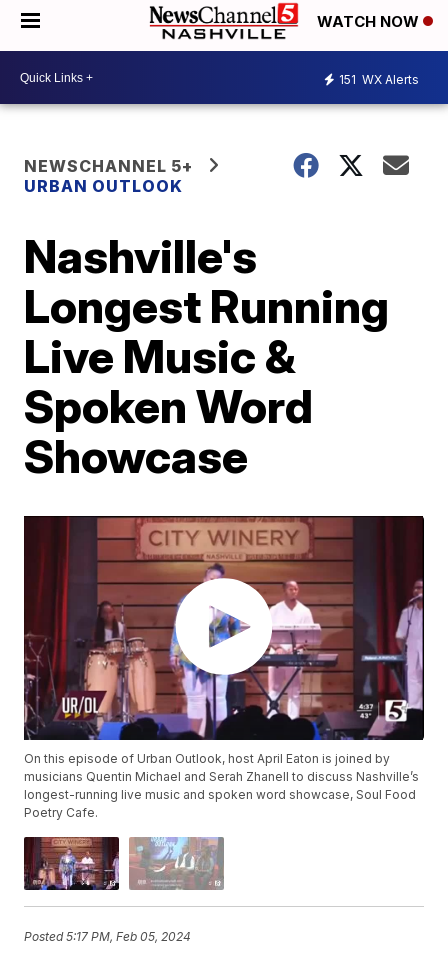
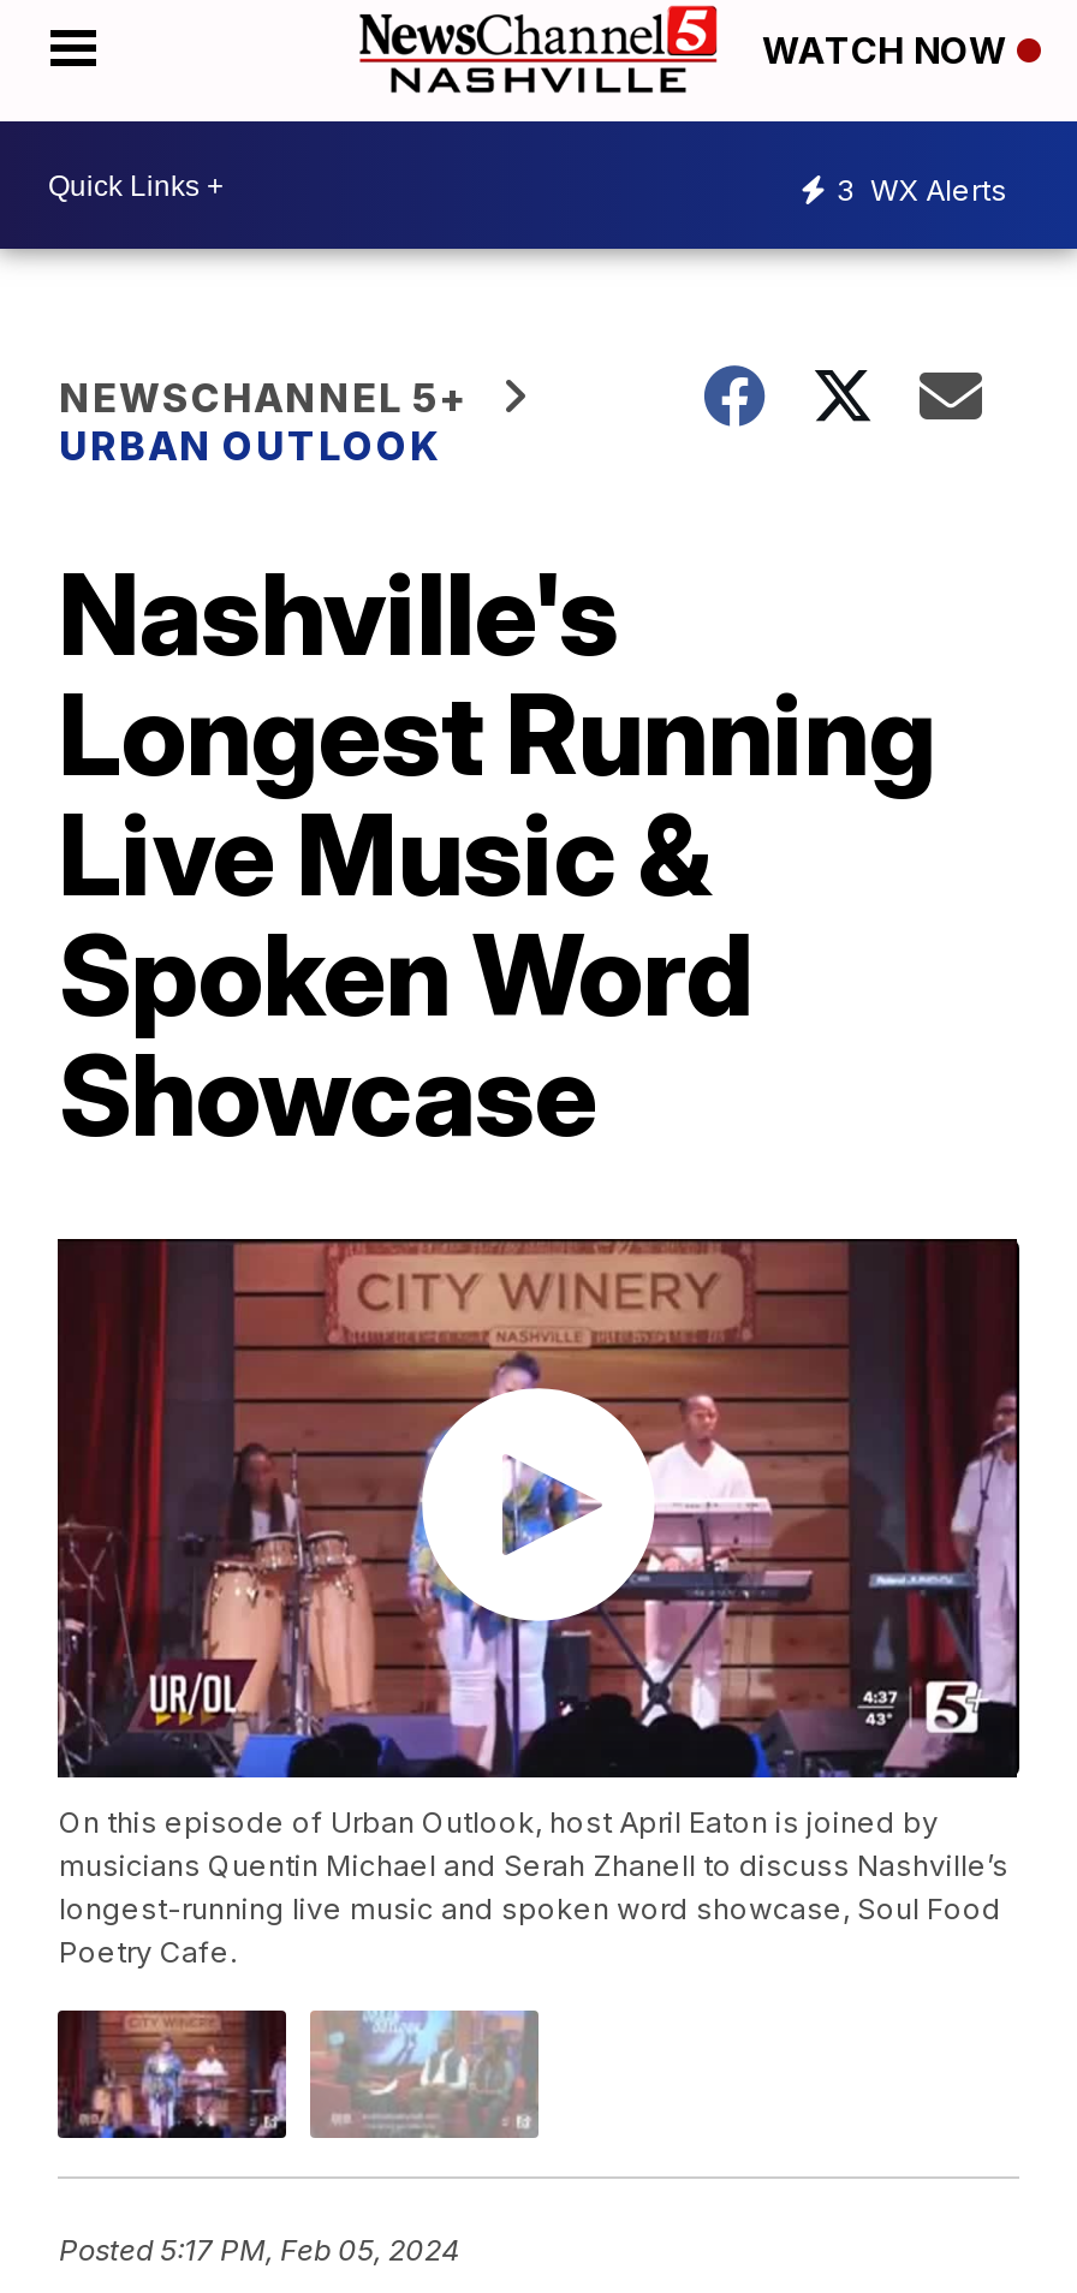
- 151 WX Alerts
+ 3 WX Alerts
